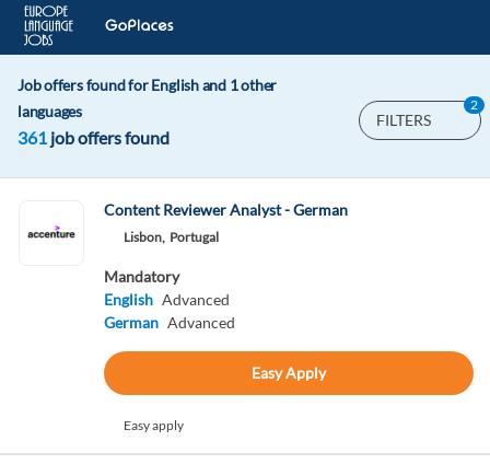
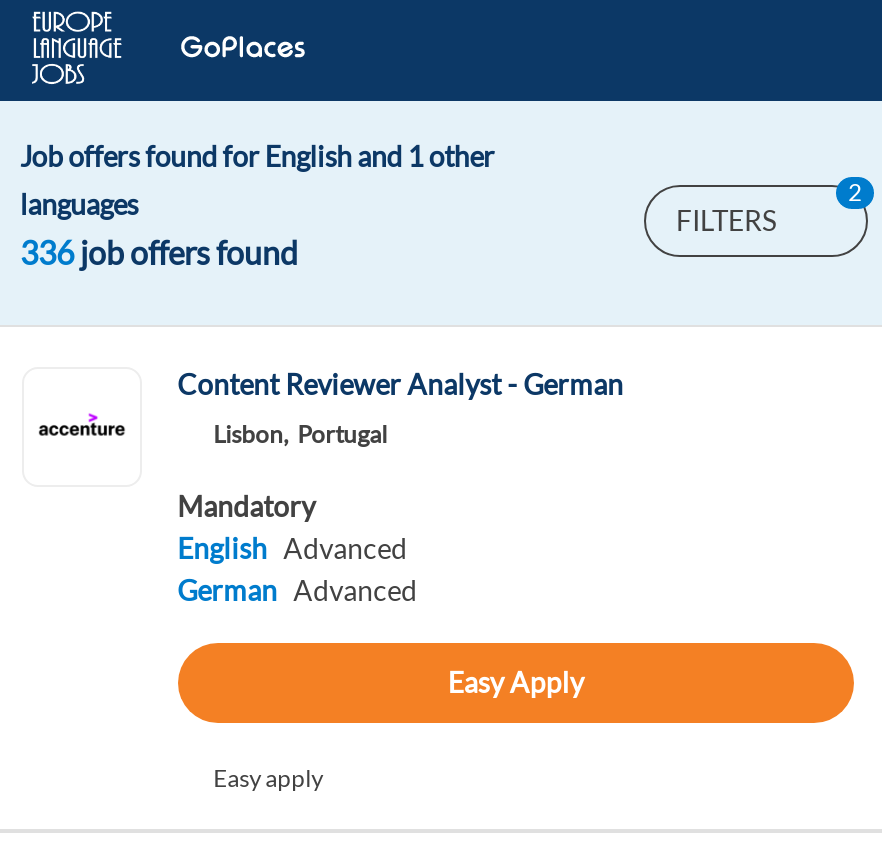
- 361 job offers found
+ 336 job offers found
